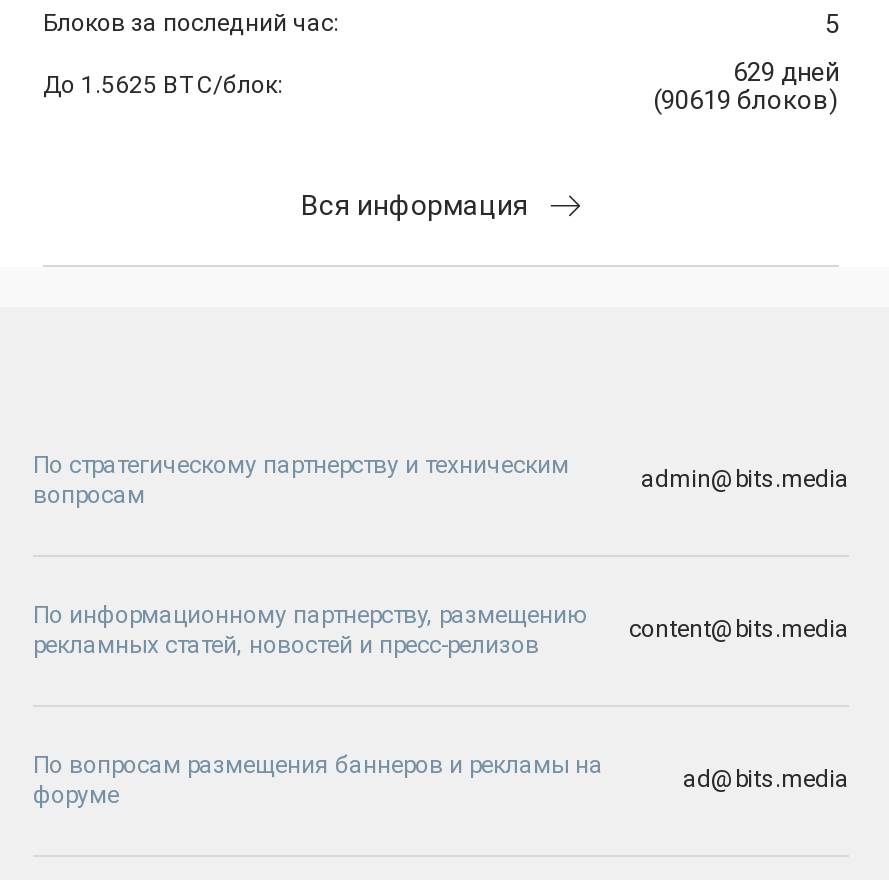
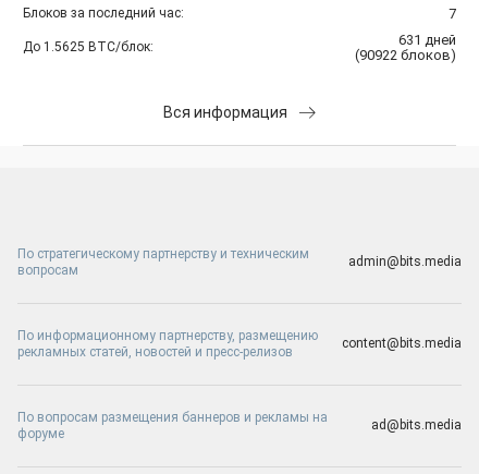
- 5
+ 7

- 629 дней
+ 631 дней

- (90619 блоков)
+ (90922 блоков)
